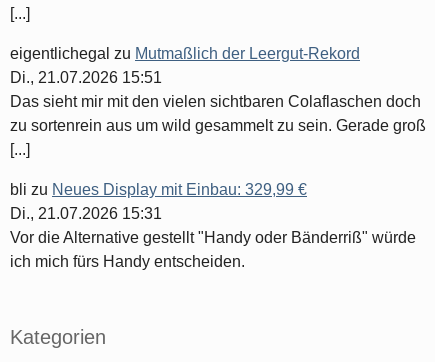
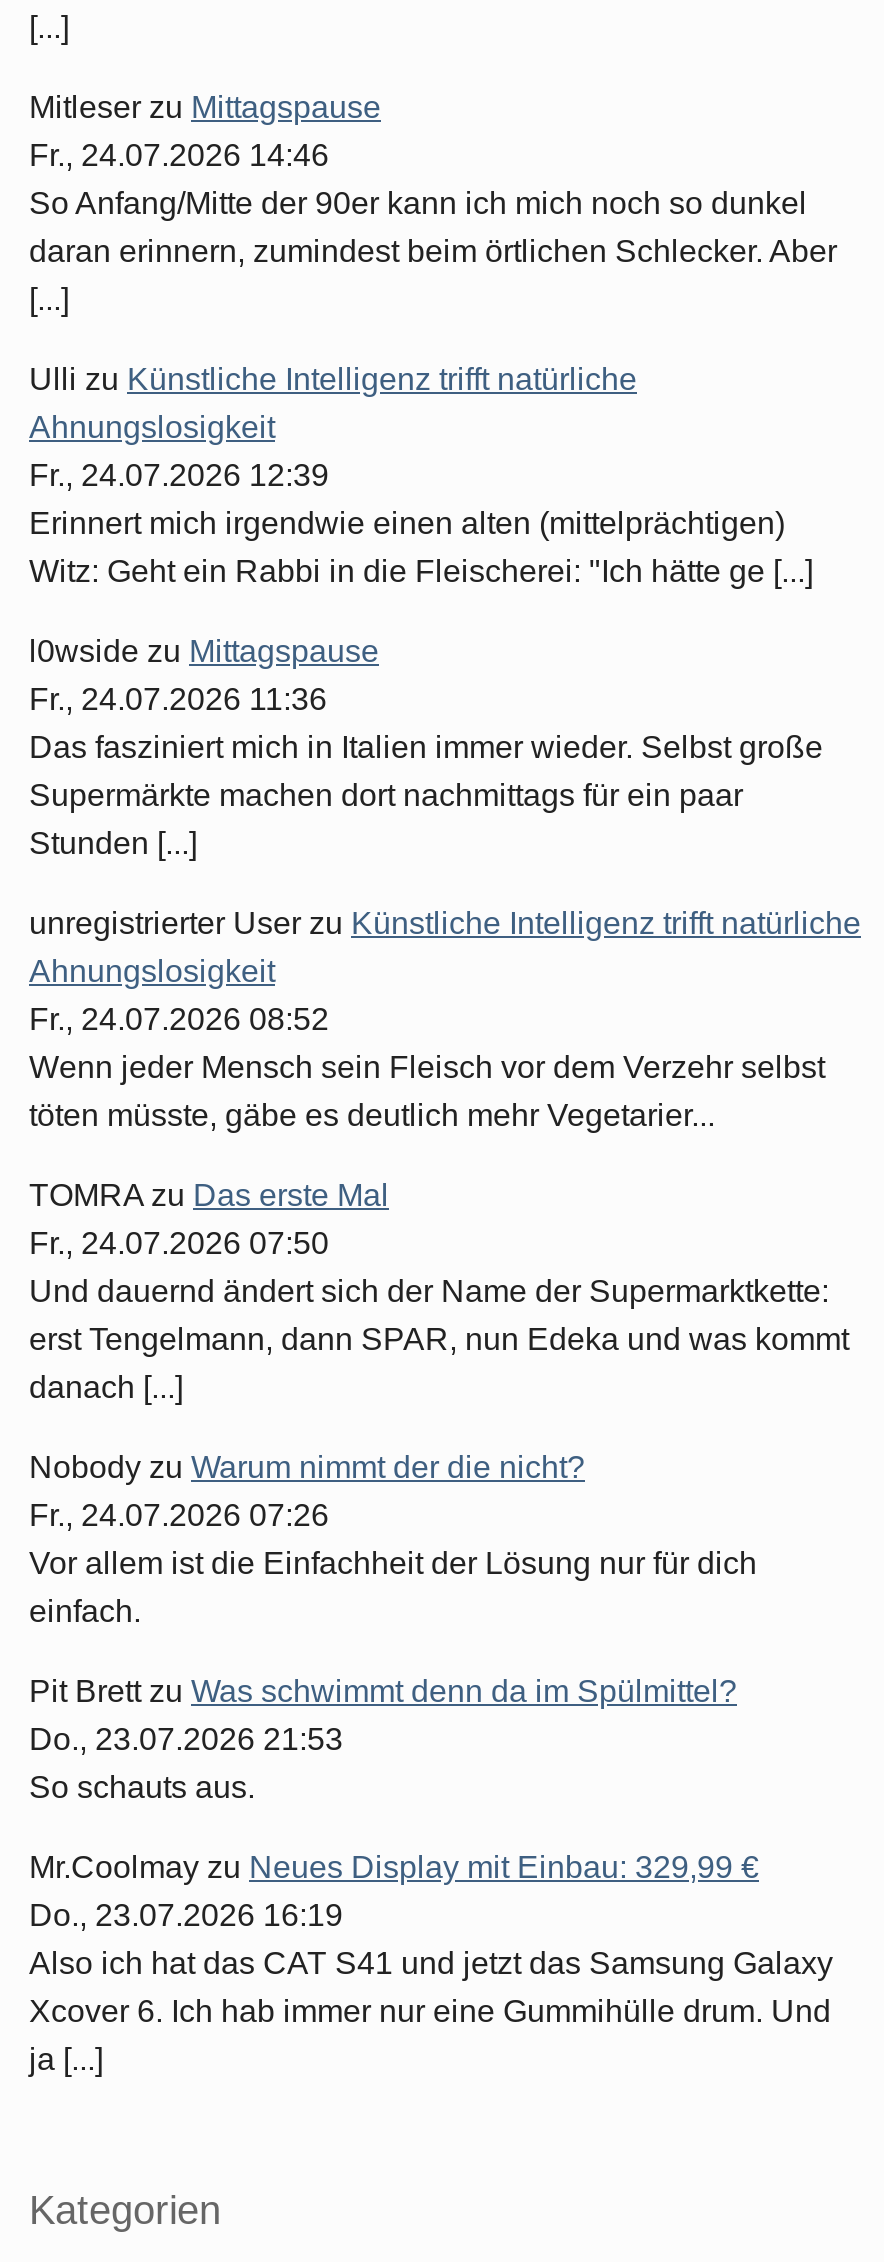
- eigentlichegal zu Mutmaßlich der Leergut-Rekord
- Di., 21.07.2026 15:51
- Das sieht mir mit den vielen sichtbaren Colaflaschen doch
- zu sortenrein aus um wild gesammelt zu sein. Gerade groß
+ Mitleser zu Mittagspause
+ Fr., 24.07.2026 14:46
+ So Anfang/Mitte der 90er kann ich mich noch so dunkel
+ daran erinnern, zumindest beim örtlichen Schlecker. Aber

- bli zu Neues Display mit Einbau: 329,99 €
- Di., 21.07.2026 15:31
- Vor die Alternative gestellt "Handy oder Bänderriß" würde
- ich mich fürs Handy entscheiden.
+ Ulli zu Künstliche Intelligenz trifft natürliche
+ Ahnungslosigkeit
+ Fr., 24.07.2026 12:39
+ Erinnert mich irgendwie einen alten (mittelprächtigen)
+ Witz: Geht ein Rabbi in die Fleischerei: "Ich hätte ge [...]
+ l0wside zu Mittagspause
+ Fr., 24.07.2026 11:36
+ Das fasziniert mich in Italien immer wieder. Selbst große
+ Supermärkte machen dort nachmittags für ein paar
+ Stunden [...]
+ unregistrierter User zu Künstliche Intelligenz trifft natürliche
+ Ahnungslosigkeit
+ Fr., 24.07.2026 08:52
+ Wenn jeder Mensch sein Fleisch vor dem Verzehr selbst
+ töten müsste, gäbe es deutlich mehr Vegetarier...
+ TOMRA zu Das erste Mal
+ Fr., 24.07.2026 07:50
+ Und dauernd ändert sich der Name der Supermarktkette:
+ erst Tengelmann, dann SPAR, nun Edeka und was kommt
+ danach [...]
+ Nobody zu Warum nimmt der die nicht?
+ Fr., 24.07.2026 07:26
+ Vor allem ist die Einfachheit der Lösung nur für dich
+ einfach.
+ Pit Brett zu Was schwimmt denn da im Spülmittel?
+ Do., 23.07.2026 21:53
+ So schauts aus.
+ Mr.Coolmay zu Neues Display mit Einbau: 329,99 €
+ Do., 23.07.2026 16:19
+ Also ich hat das CAT S41 und jetzt das Samsung Galaxy
+ Xcover 6. Ich hab immer nur eine Gummihülle drum. Und
+ ja [...]
